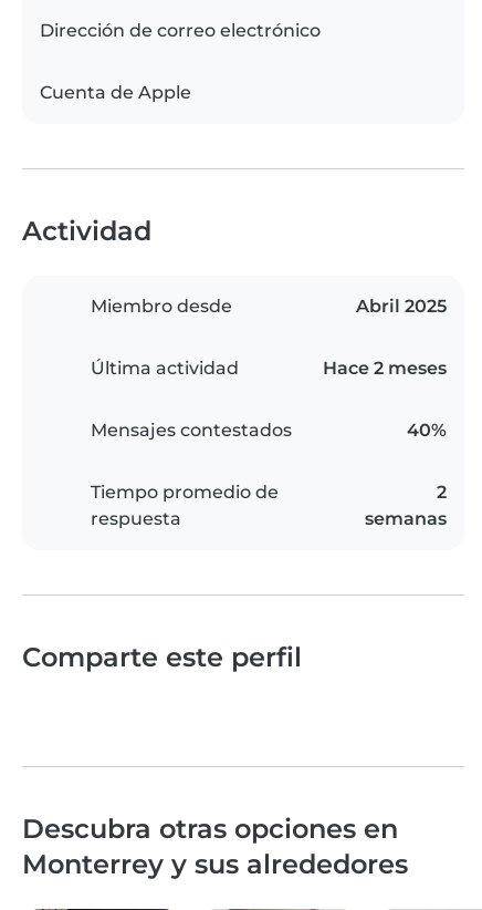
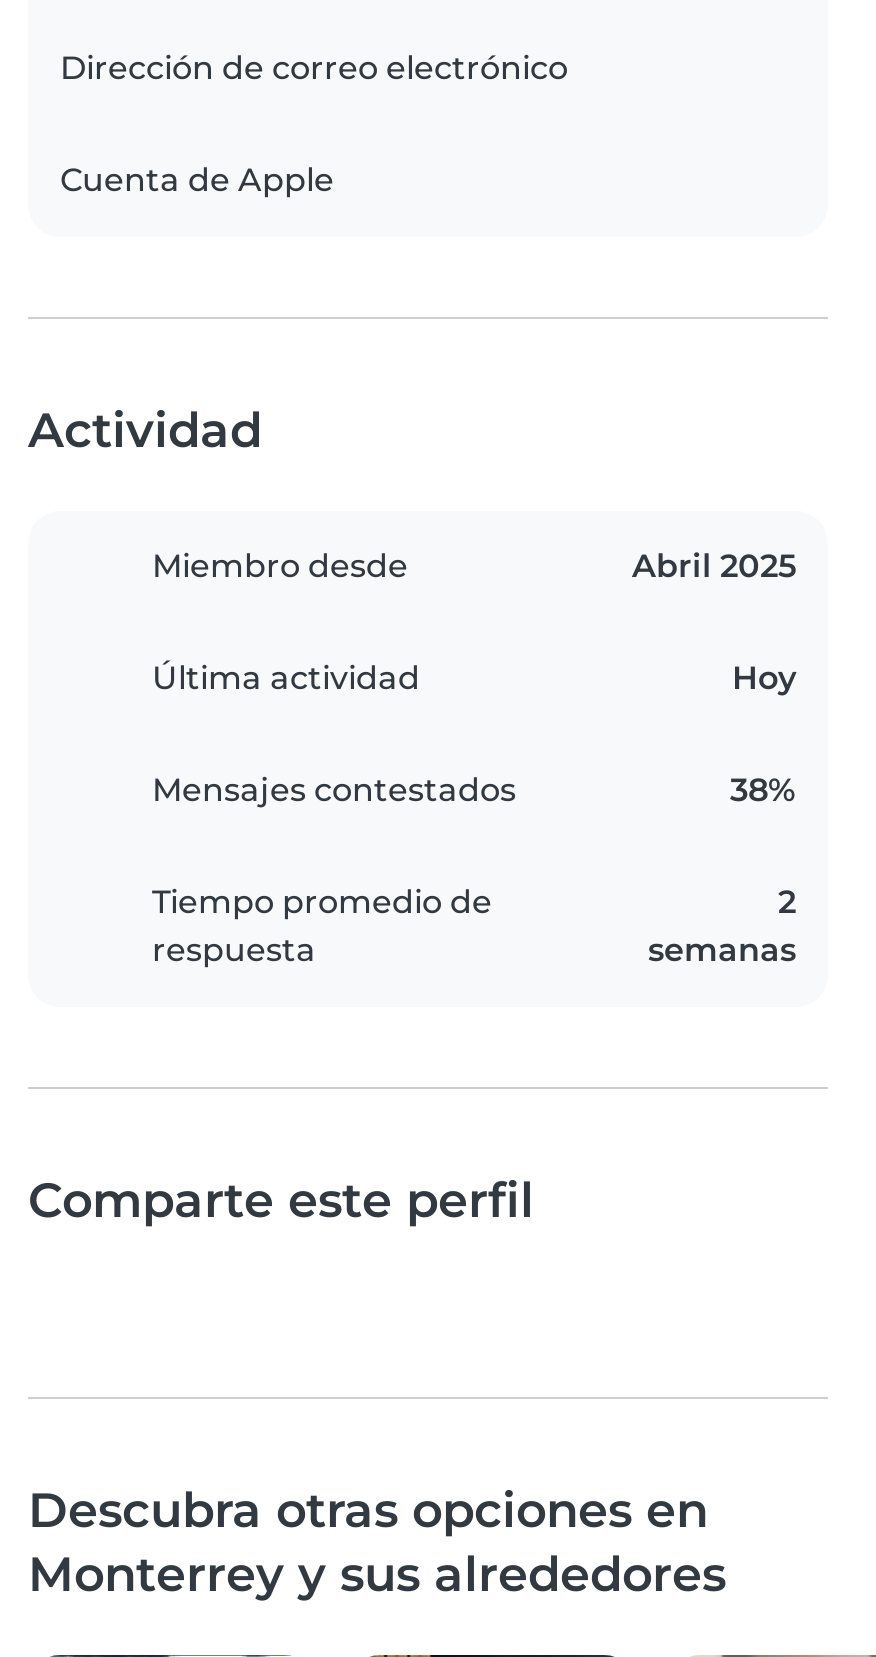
- Hace 2 meses
+ Hoy

- 40%
+ 38%
